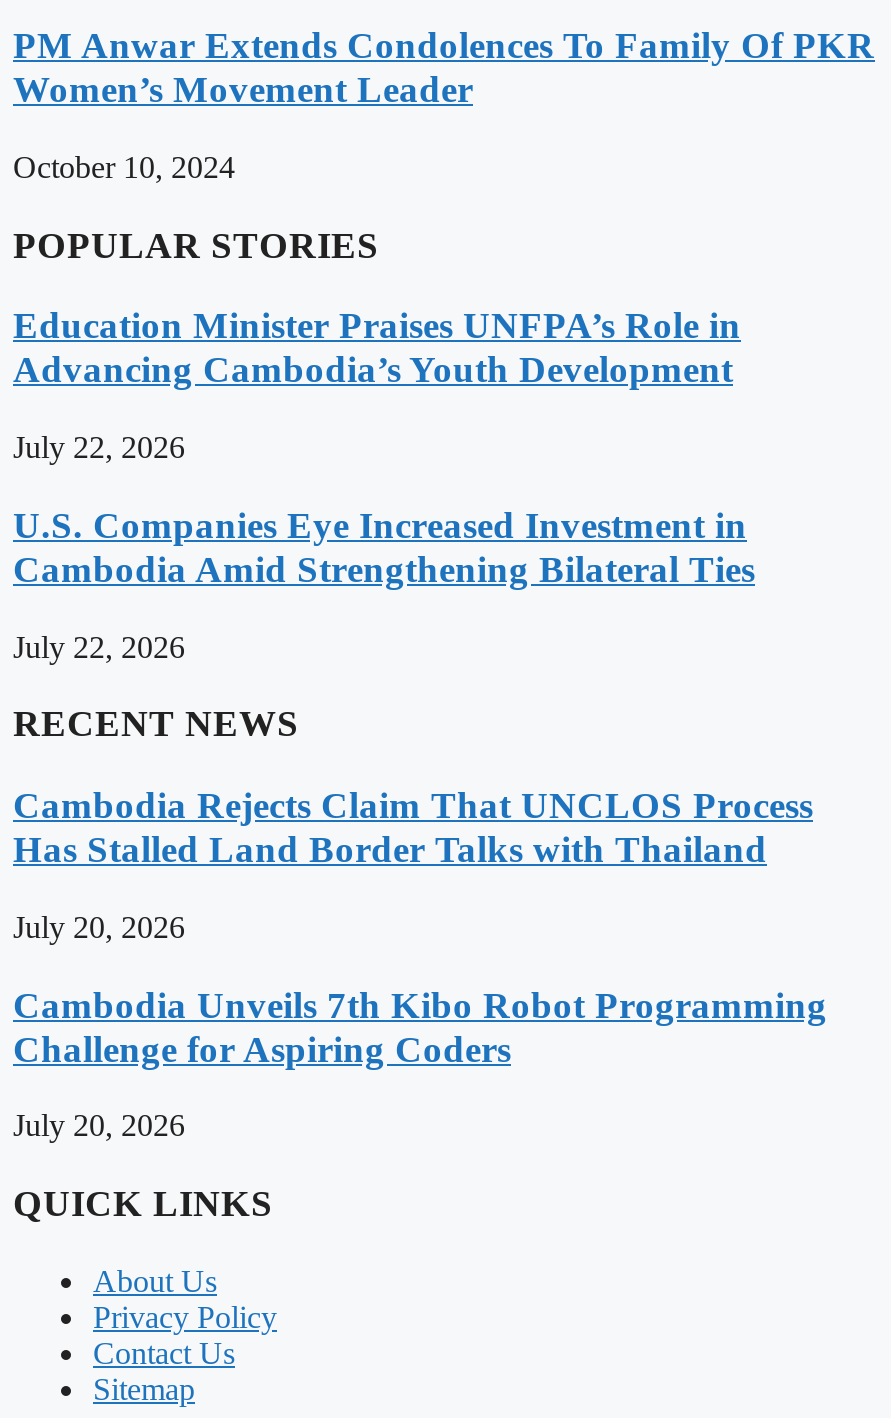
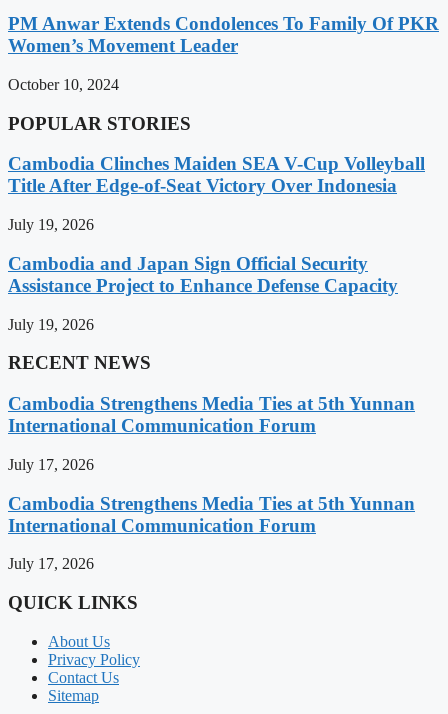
- Education Minister Praises UNFPA’s Role in
- Advancing Cambodia’s Youth Development
+ Cambodia Clinches Maiden SEA V-Cup Volleyball
+ Title After Edge-of-Seat Victory Over Indonesia

- July 22, 2026
+ July 19, 2026

- U.S. Companies Eye Increased Investment in
- Cambodia Amid Strengthening Bilateral Ties
+ Cambodia and Japan Sign Official Security
+ Assistance Project to Enhance Defense Capacity

- July 22, 2026
+ July 19, 2026

- Cambodia Rejects Claim That UNCLOS Process
- Has Stalled Land Border Talks with Thailand
+ Cambodia Strengthens Media Ties at 5th Yunnan
+ International Communication Forum

- July 20, 2026
+ July 17, 2026

- Cambodia Unveils 7th Kibo Robot Programming
- Challenge for Aspiring Coders
+ Cambodia Strengthens Media Ties at 5th Yunnan
+ International Communication Forum

- July 20, 2026
+ July 17, 2026
